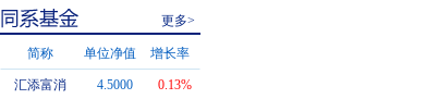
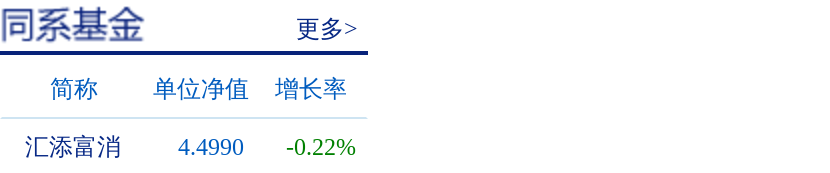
- 4.5000
+ 4.4990

- 0.13%
+ -0.22%
